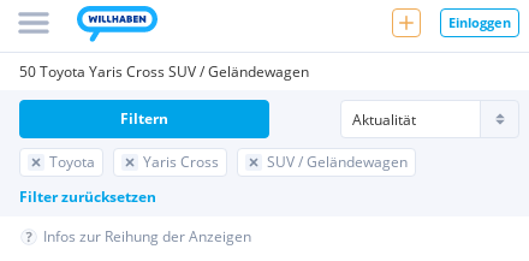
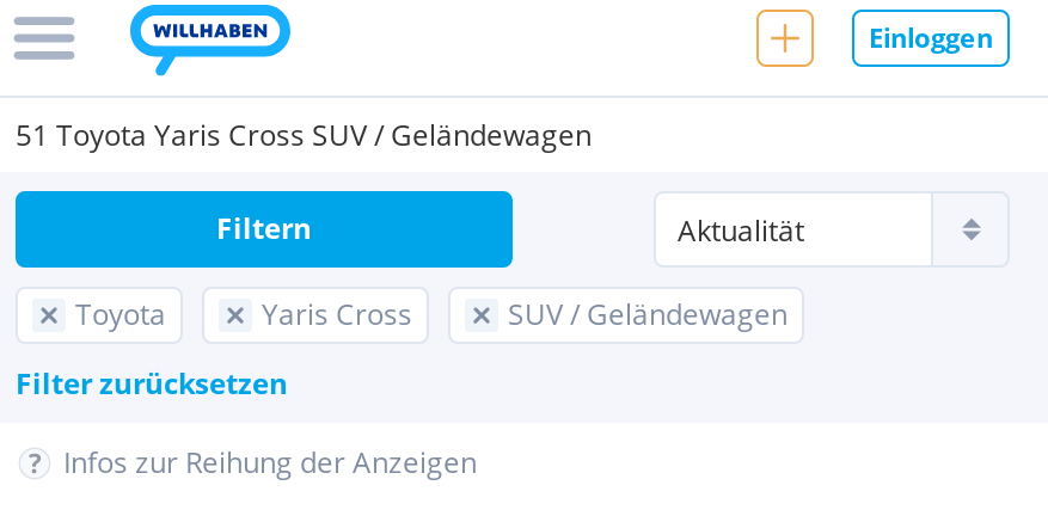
- 50 Toyota Yaris Cross SUV / Geländewagen
+ 51 Toyota Yaris Cross SUV / Geländewagen
